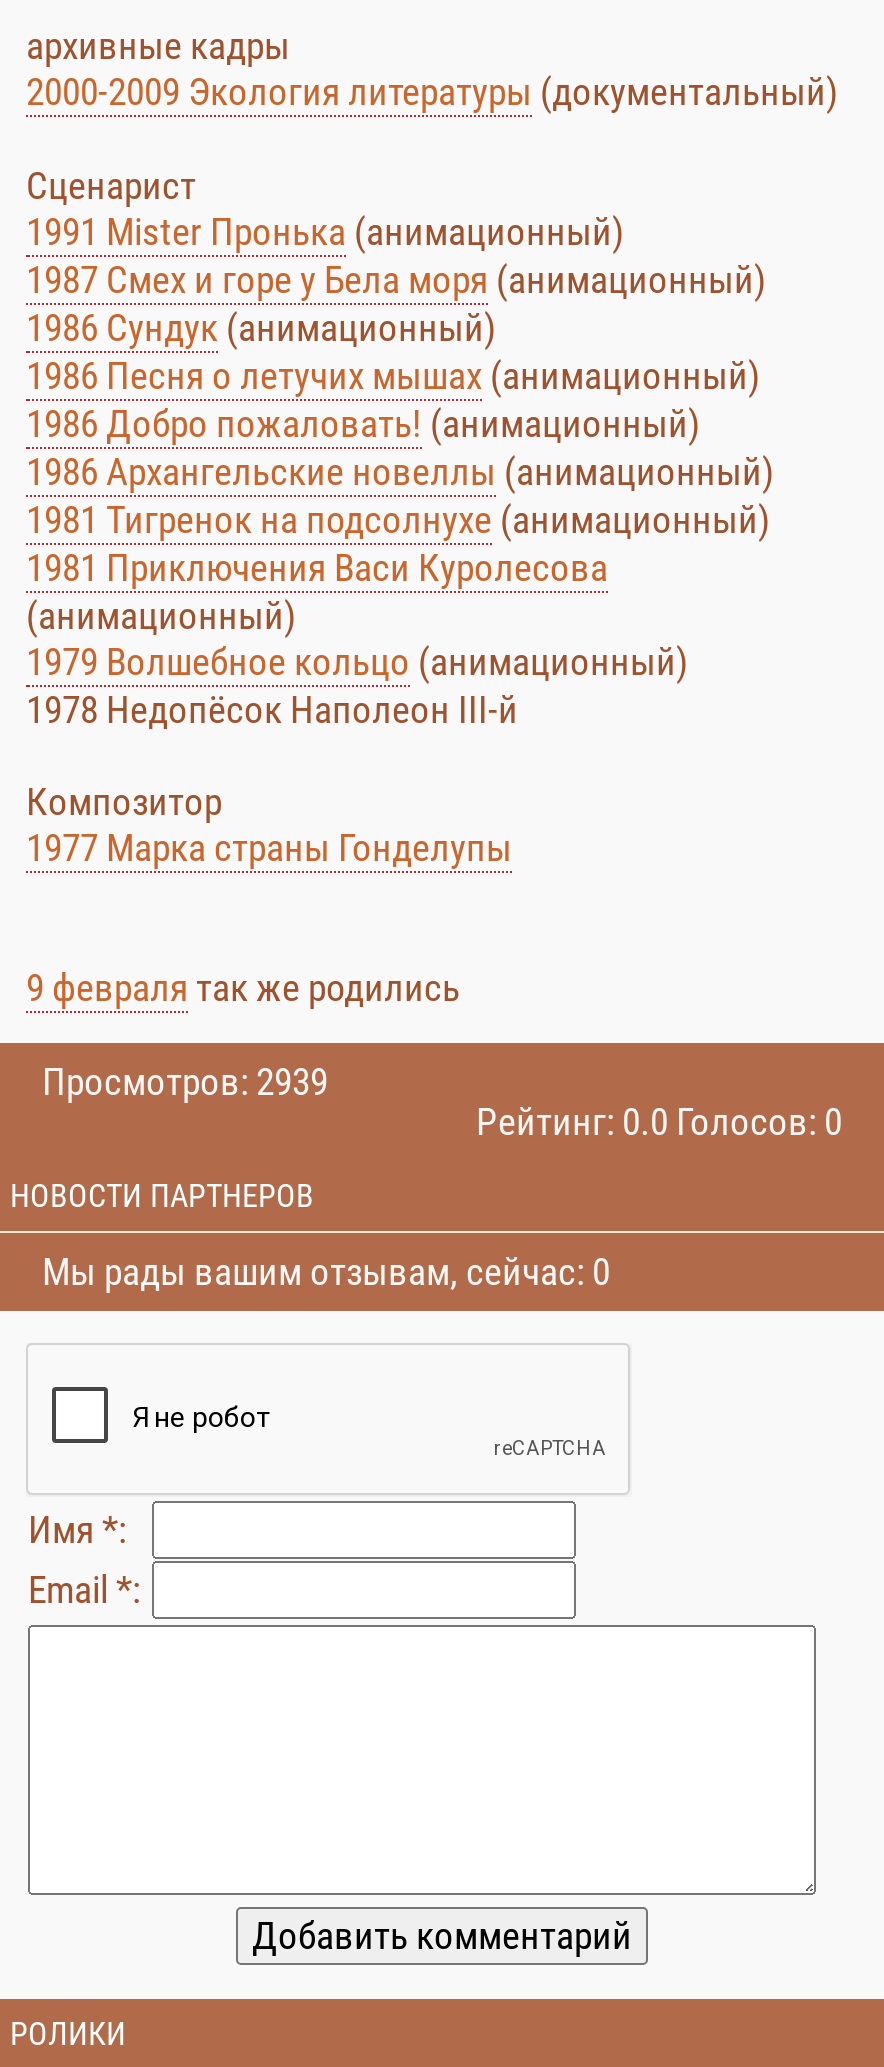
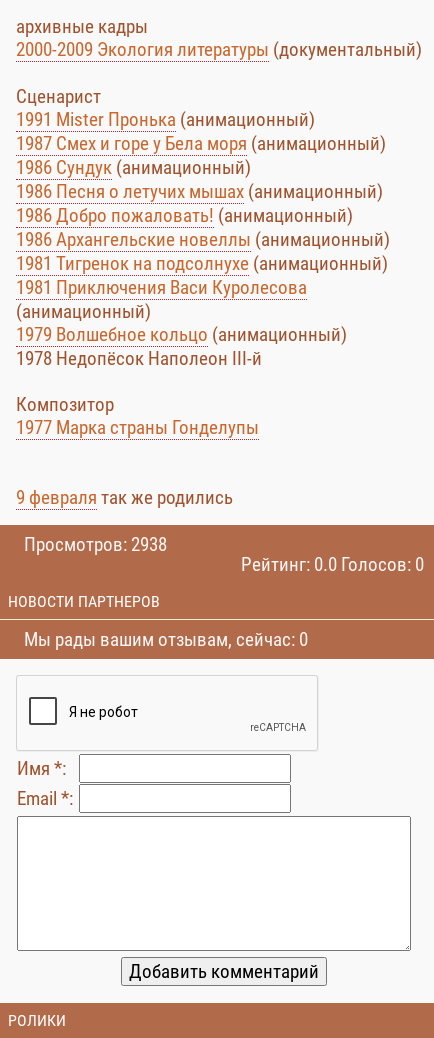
- Просмотров: 2939
+ Просмотров: 2938
